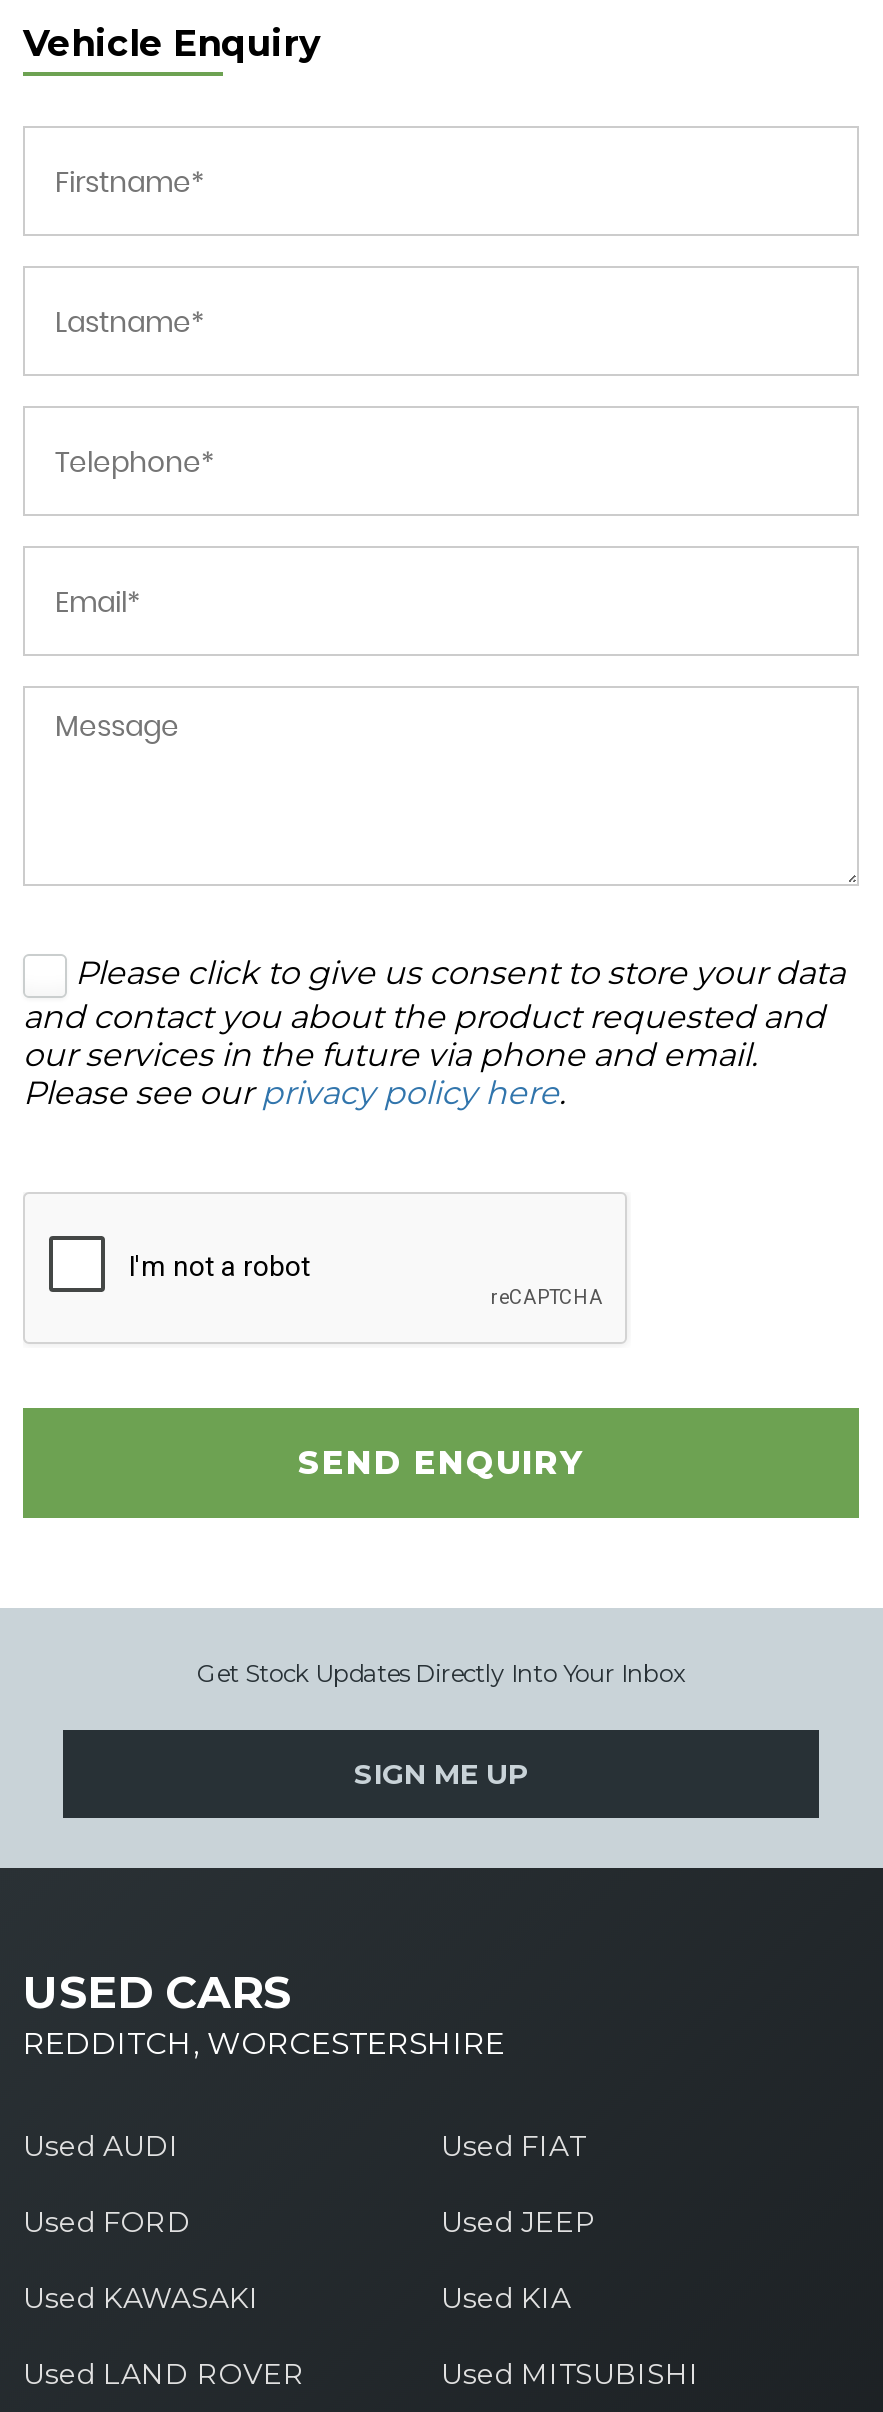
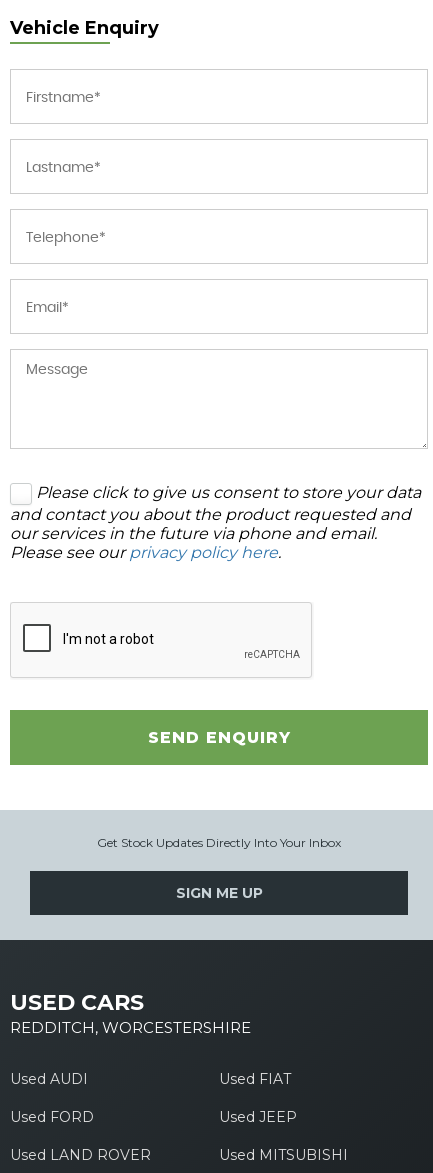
- Used KAWASAKI
- Used KIA
